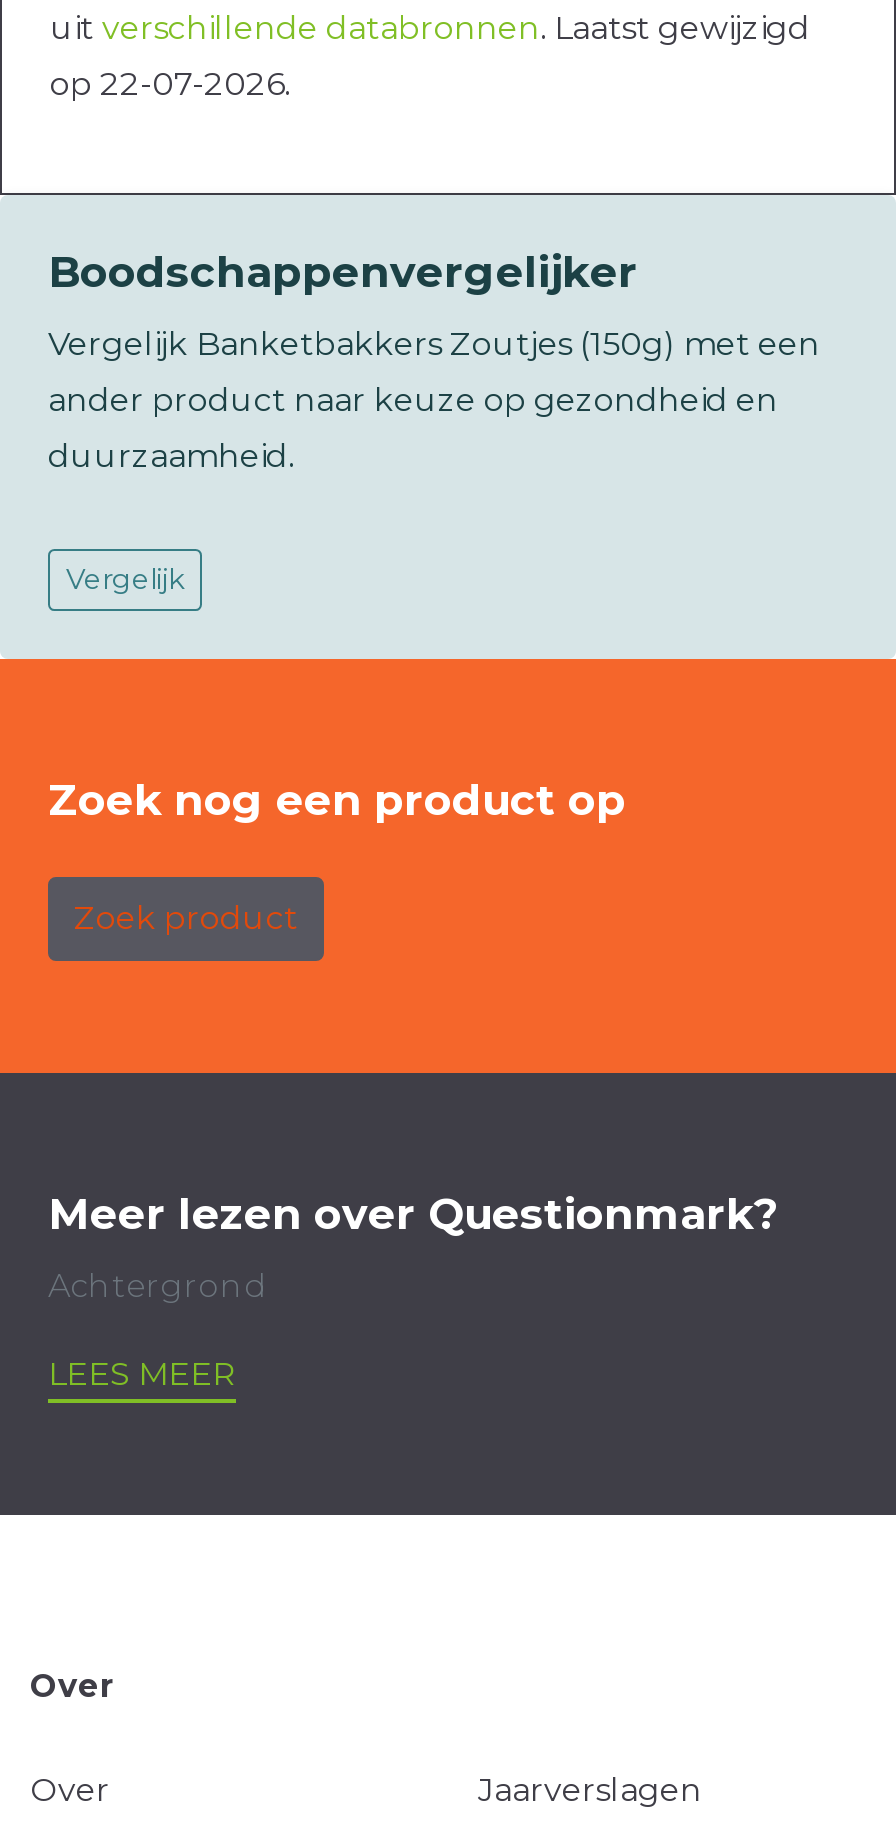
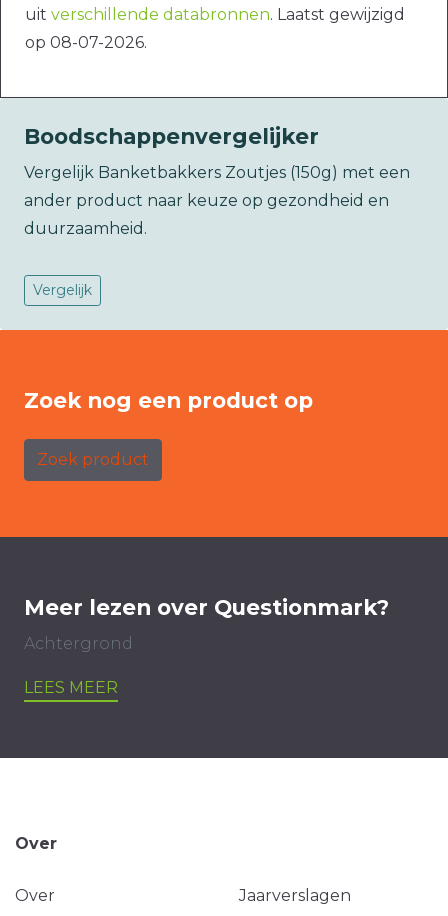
- op 22-07-2026.
+ op 08-07-2026.
